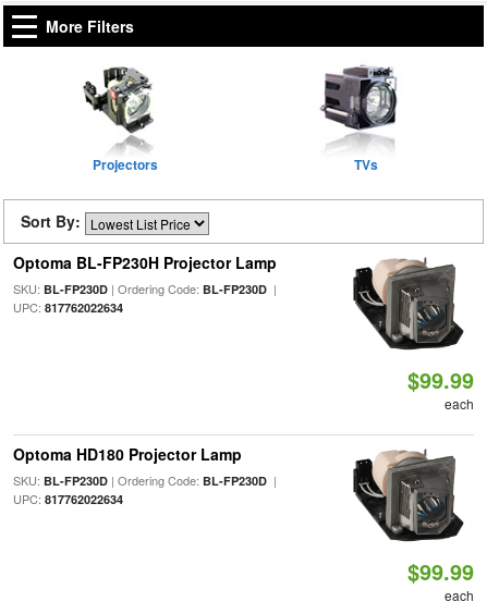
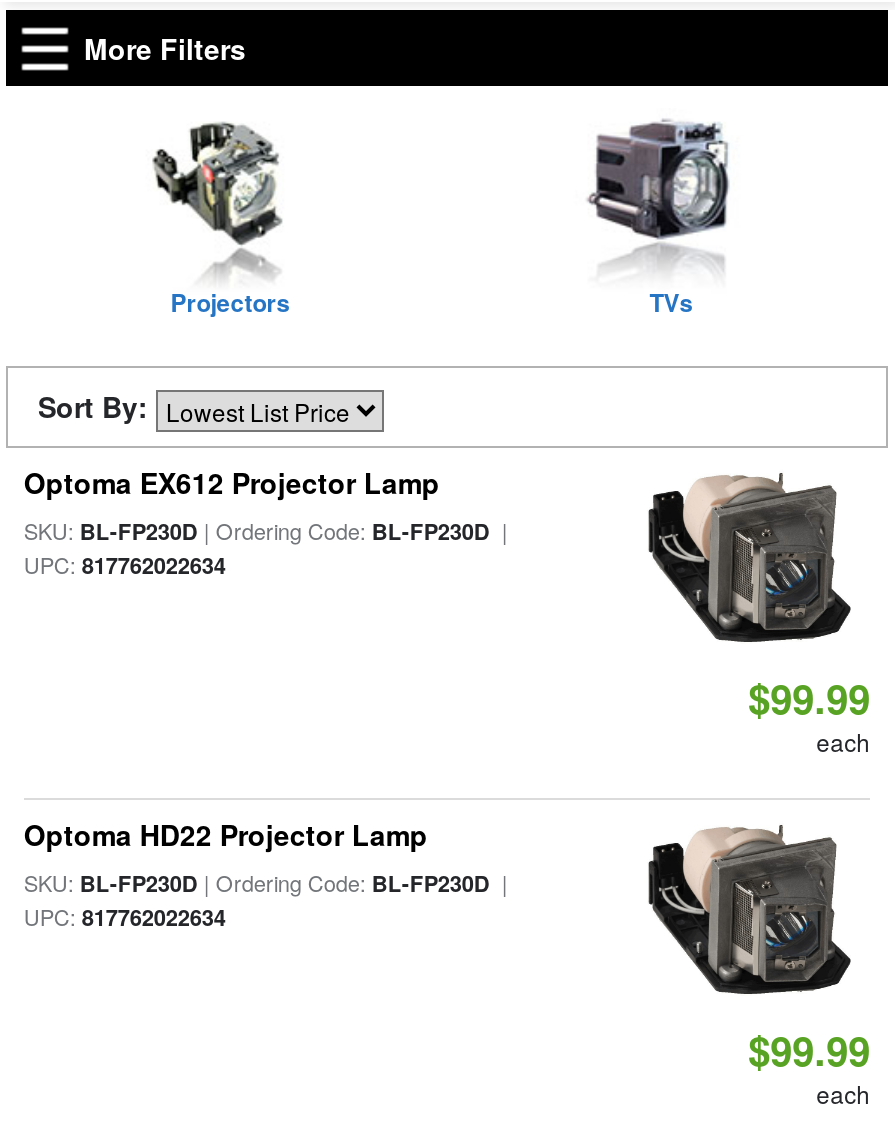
- Optoma BL-FP230H Projector Lamp
+ Optoma EX612 Projector Lamp

- Optoma HD180 Projector Lamp
+ Optoma HD22 Projector Lamp
